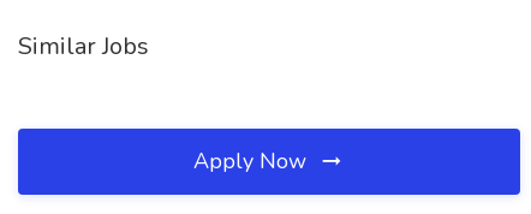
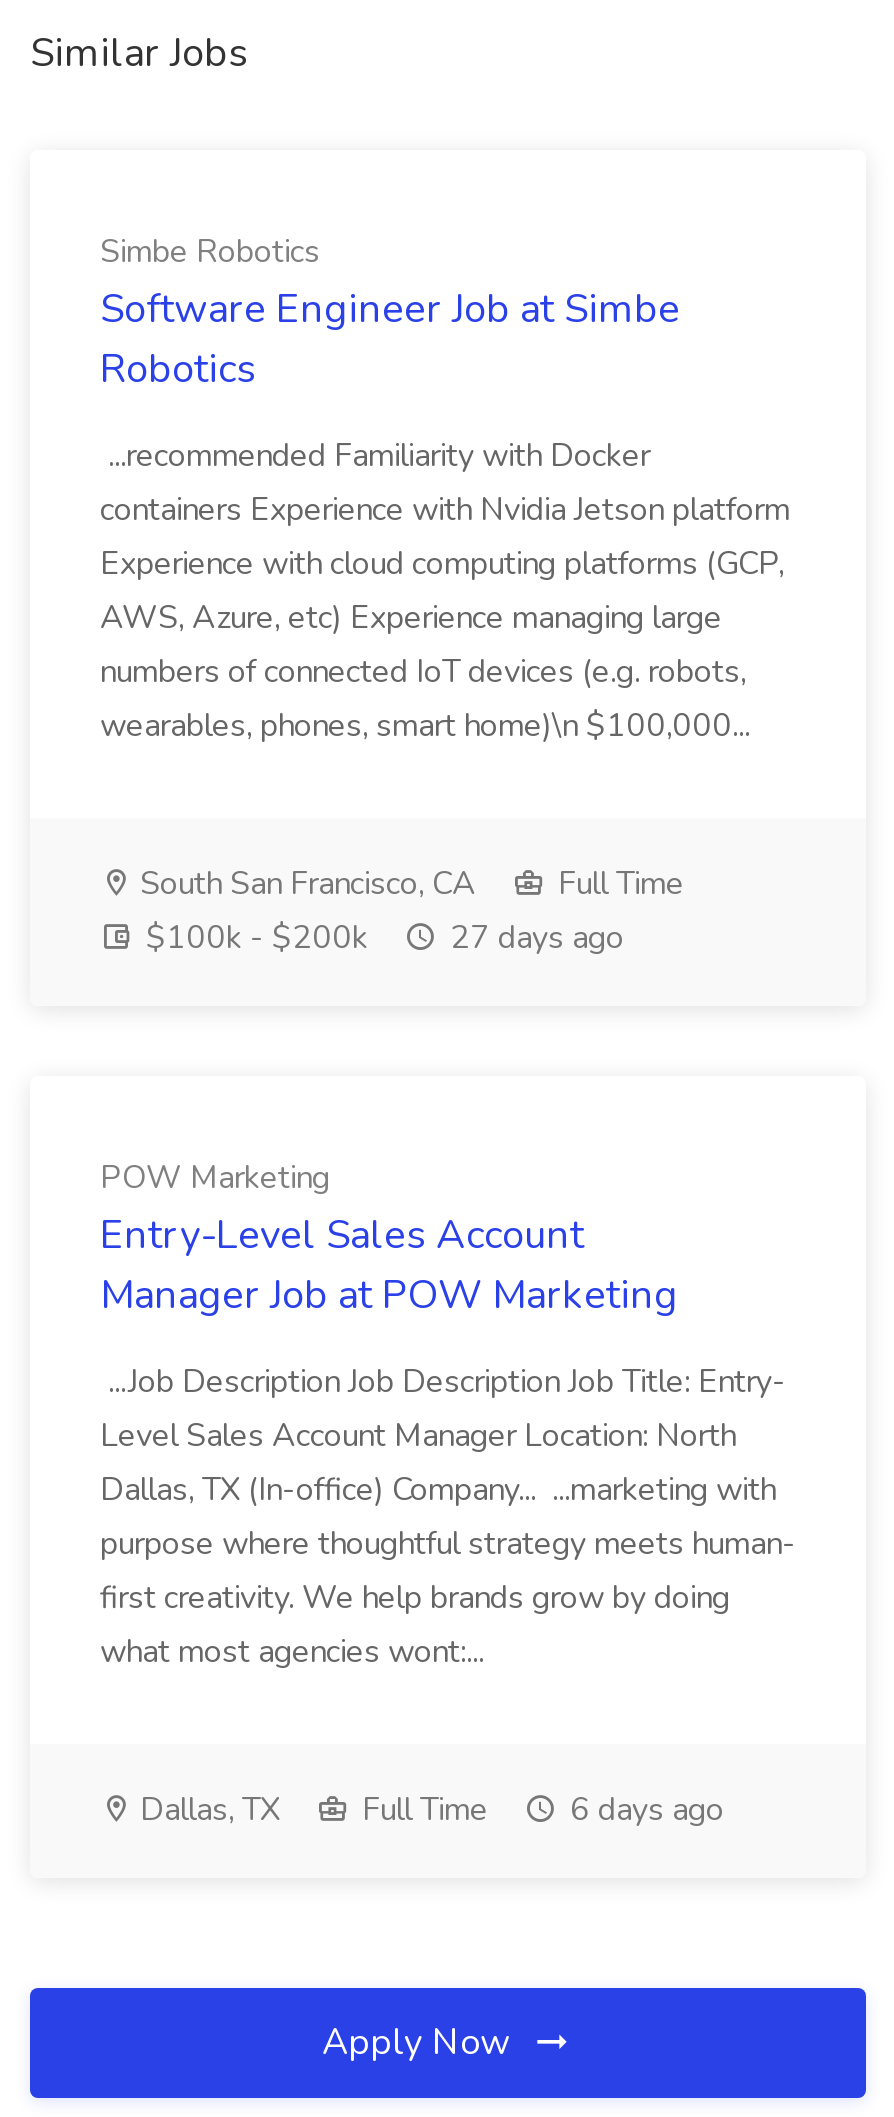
+ Simbe Robotics
+ Software Engineer Job at Simbe
+ Robotics
+ ...recommended Familiarity with Docker
+ containers Experience with Nvidia Jetson platform
+ Experience with cloud computing platforms (GCP,
+ AWS, Azure, etc) Experience managing large
+ numbers of connected IoT devices (e.g. robots,
+ wearables, phones, smart home)\n $100,000...

+ POW Marketing
+ Entry-Level Sales Account
+ Manager Job at POW Marketing
+ ...Job Description Job Description Job Title: Entry-
+ Level Sales Account Manager Location: North
+ Dallas, TX (In-office) Company... ...marketing with
+ purpose where thoughtful strategy meets human-
+ first creativity. We help brands grow by doing
+ what most agencies wont:...

+ South San Francisco, CA
+ Full Time
+ $100k - $200k
+ 27 days ago

+ Dallas, TX
+ Full Time
+ 6 days ago
